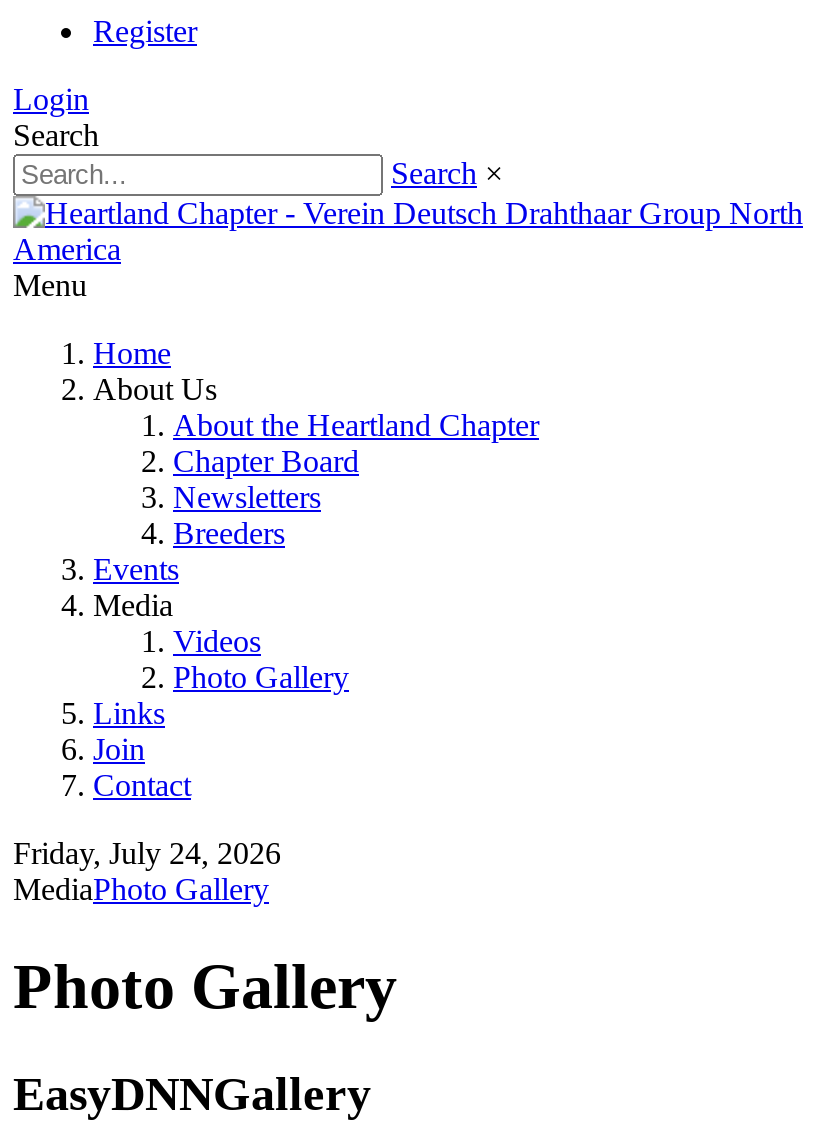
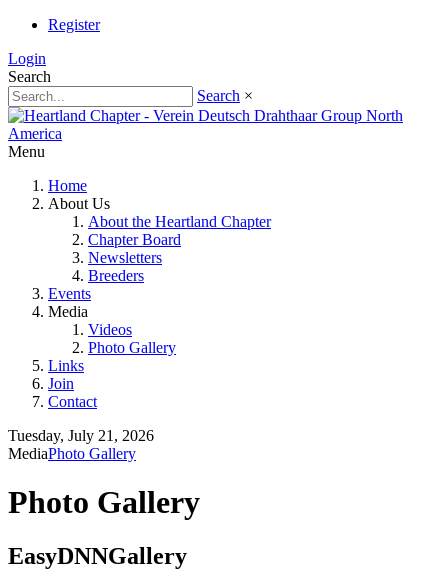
- Friday, July 24, 2026
+ Tuesday, July 21, 2026
